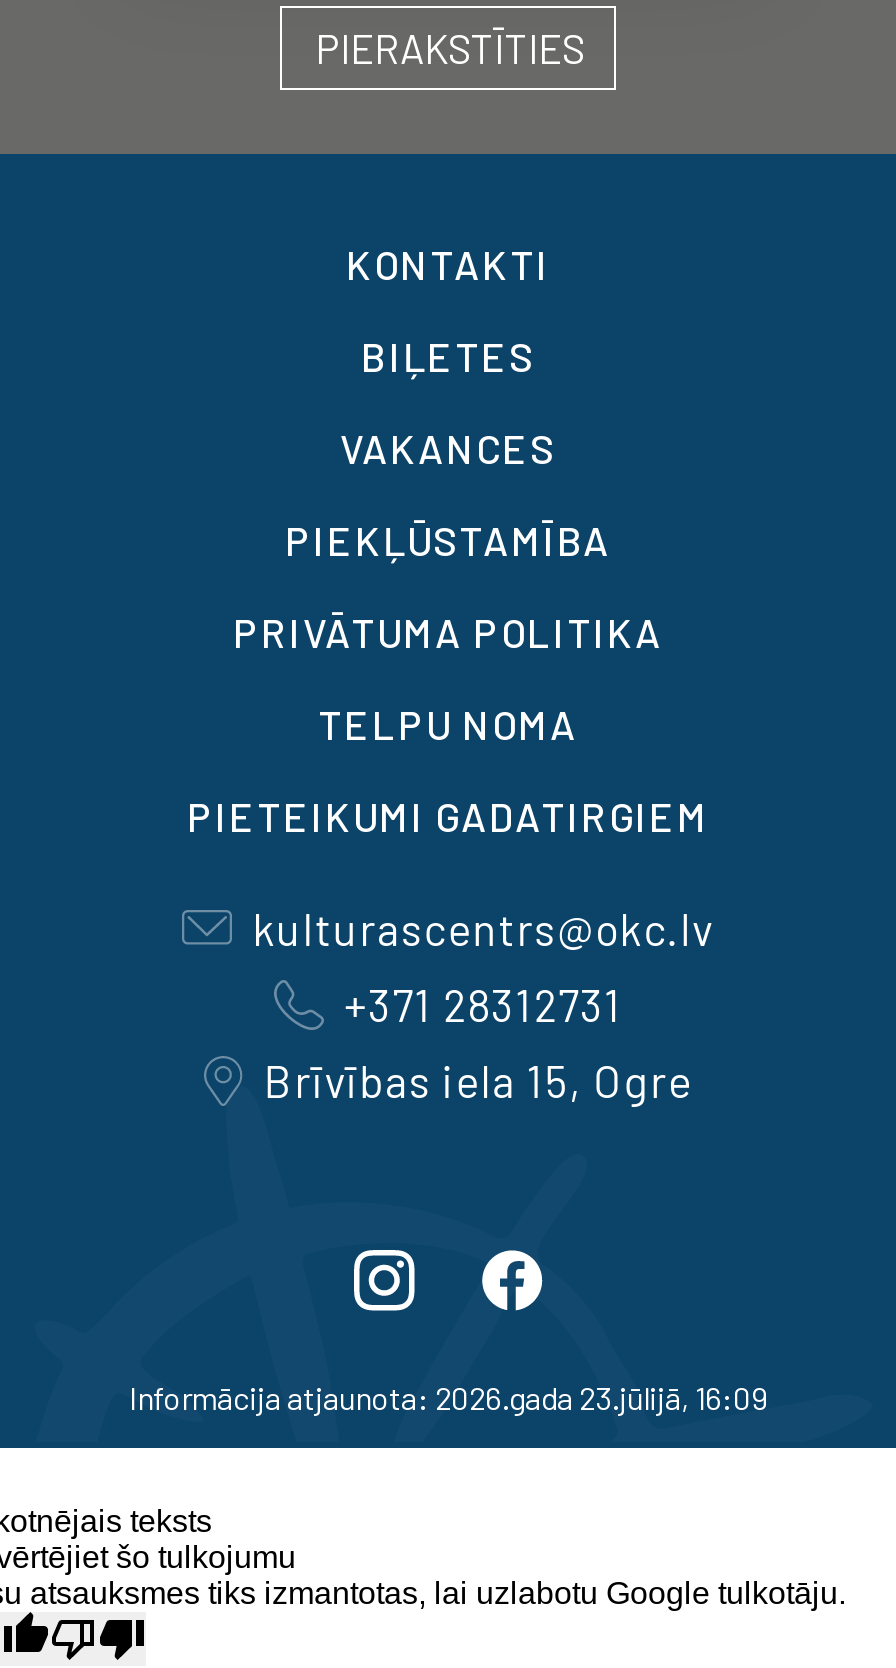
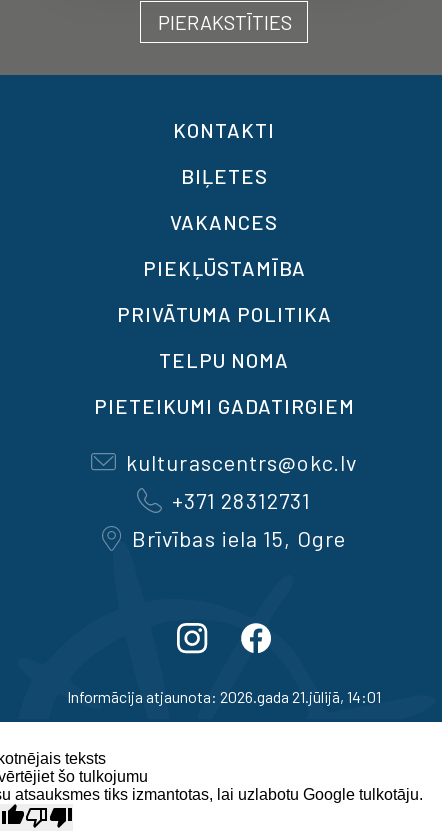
- Informācija atjaunota: 2026.gada 23.jūlijā, 16:09
+ Informācija atjaunota: 2026.gada 21.jūlijā, 14:01
